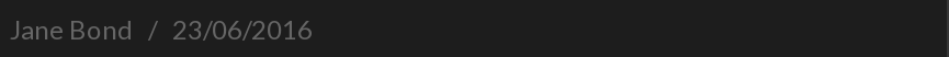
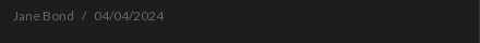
- Jane Bond 23/06/2016
+ Jane Bond 04/04/2024
